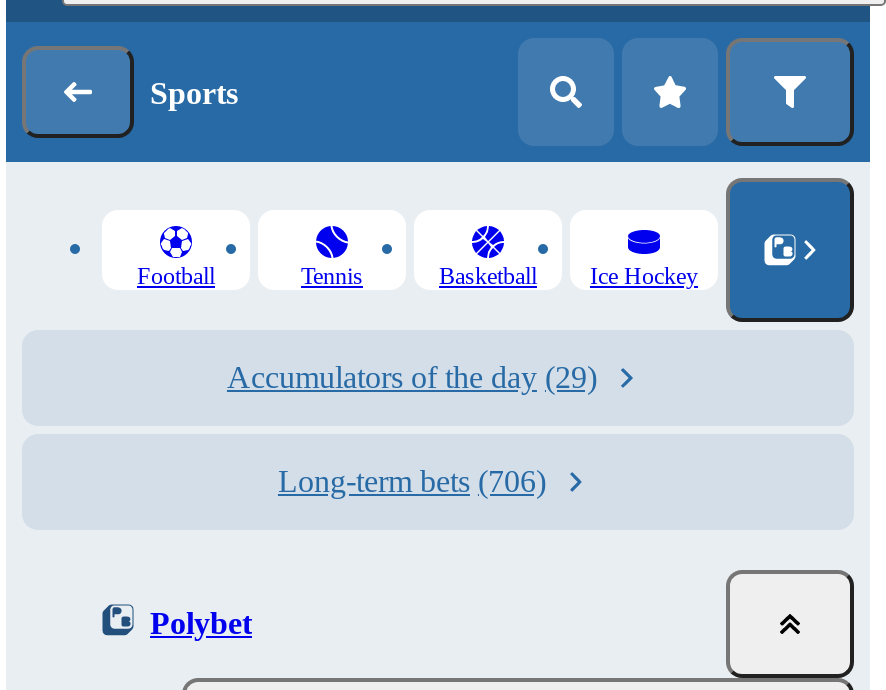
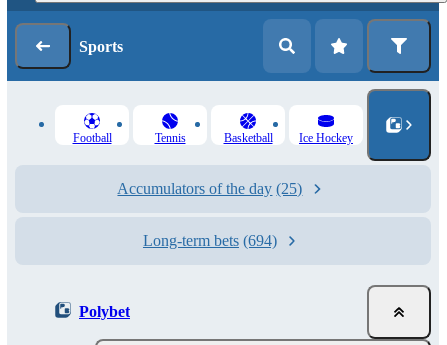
- Accumulators of the day (29)
+ Accumulators of the day (25)

- Long-term bets (706)
+ Long-term bets (694)
